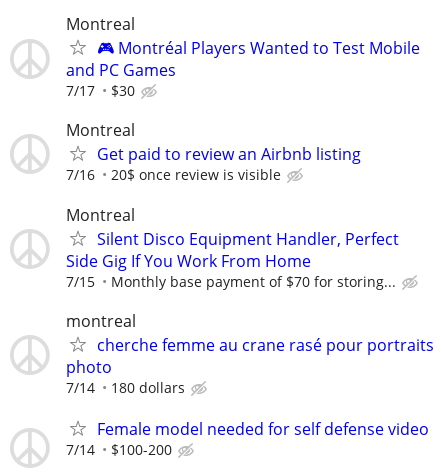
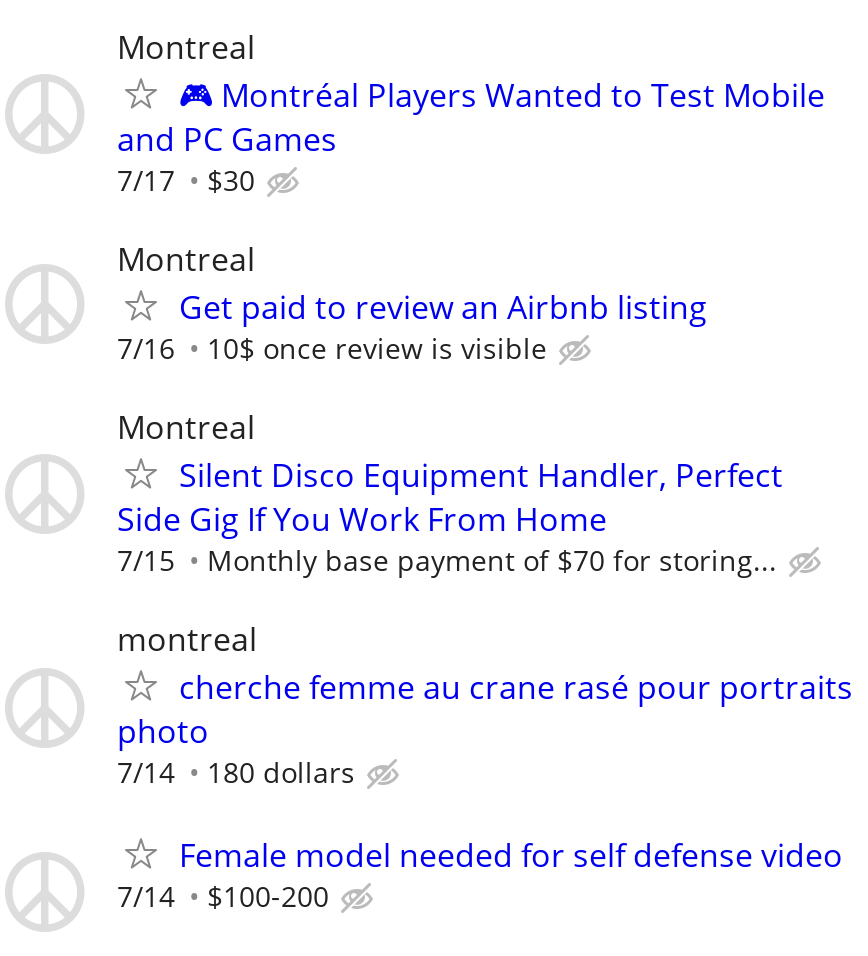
- 20$ once review is visible
+ 10$ once review is visible
